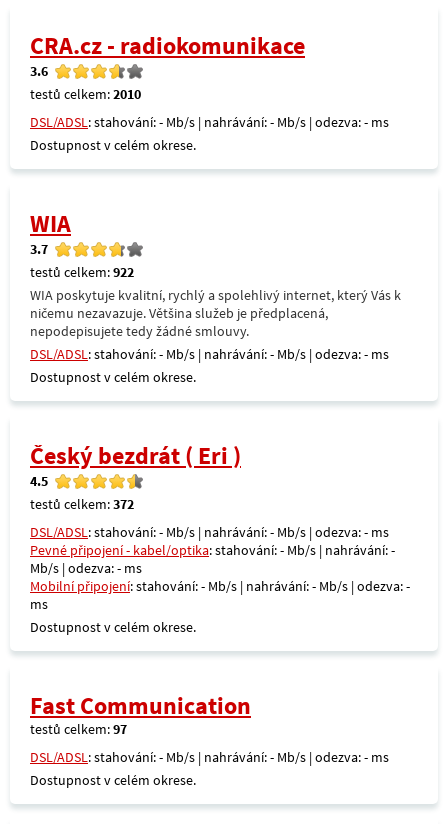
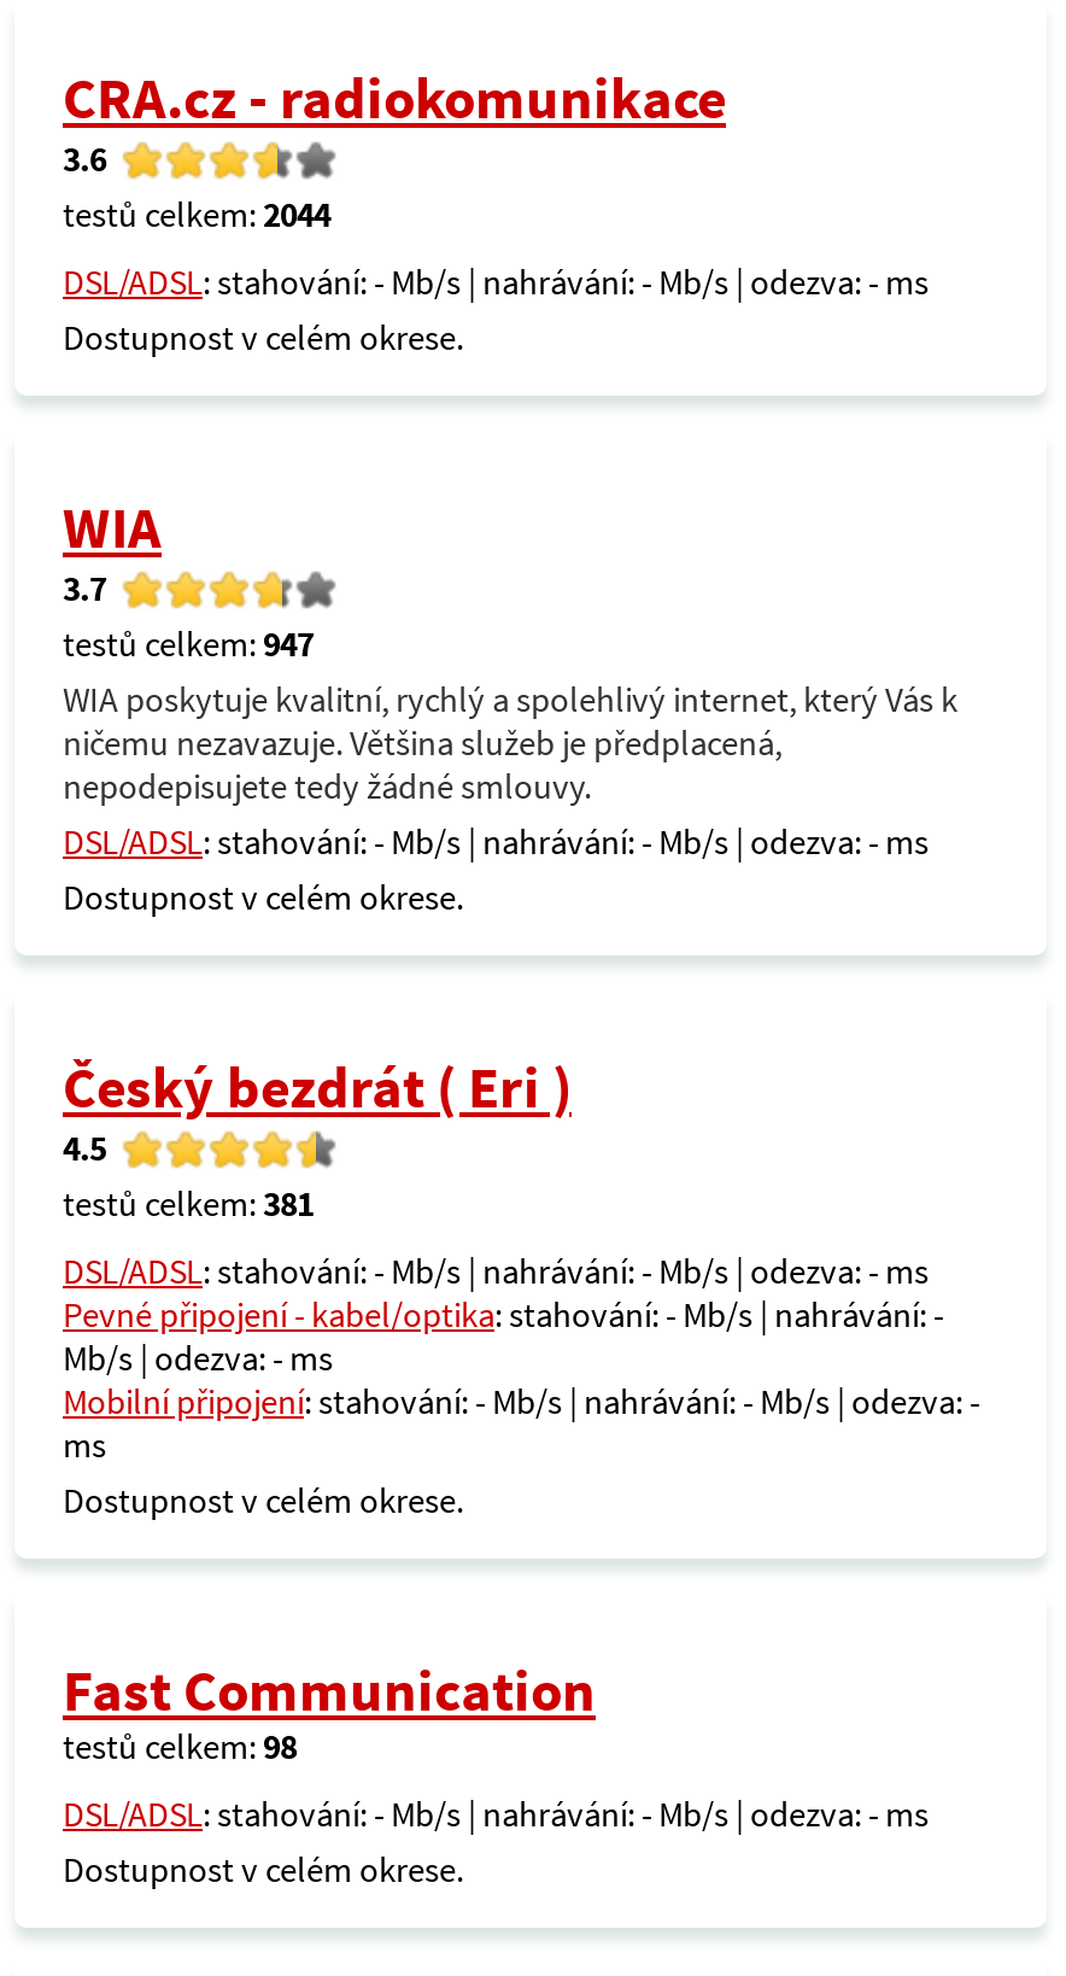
- testů celkem: 2010
+ testů celkem: 2044

- testů celkem: 922
+ testů celkem: 947

- testů celkem: 372
+ testů celkem: 381

- testů celkem: 97
+ testů celkem: 98
